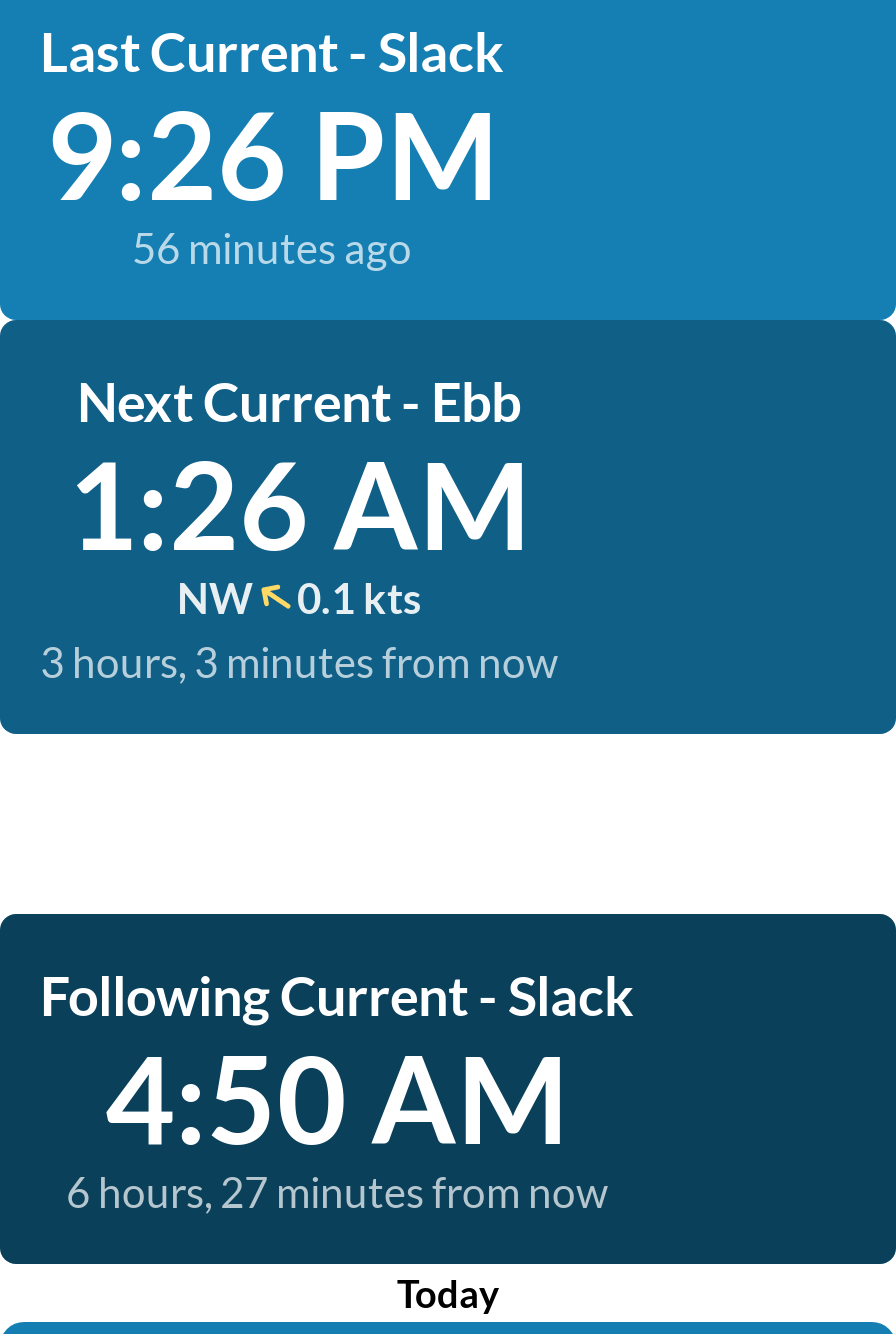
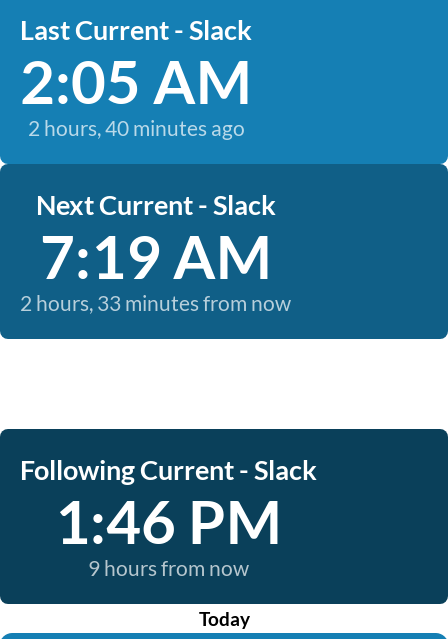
- 9:26 PM
- 56 minutes ago
+ 2:05 AM
+ 2 hours, 40 minutes ago

- Next Current - Ebb
- 1:26 AM
- NW
- 0.1 kts
- 3 hours, 3 minutes from now
+ Next Current - Slack
+ 7:19 AM
+ 2 hours, 33 minutes from now

- 4:50 AM
- 6 hours, 27 minutes from now
+ 1:46 PM
+ 9 hours from now
